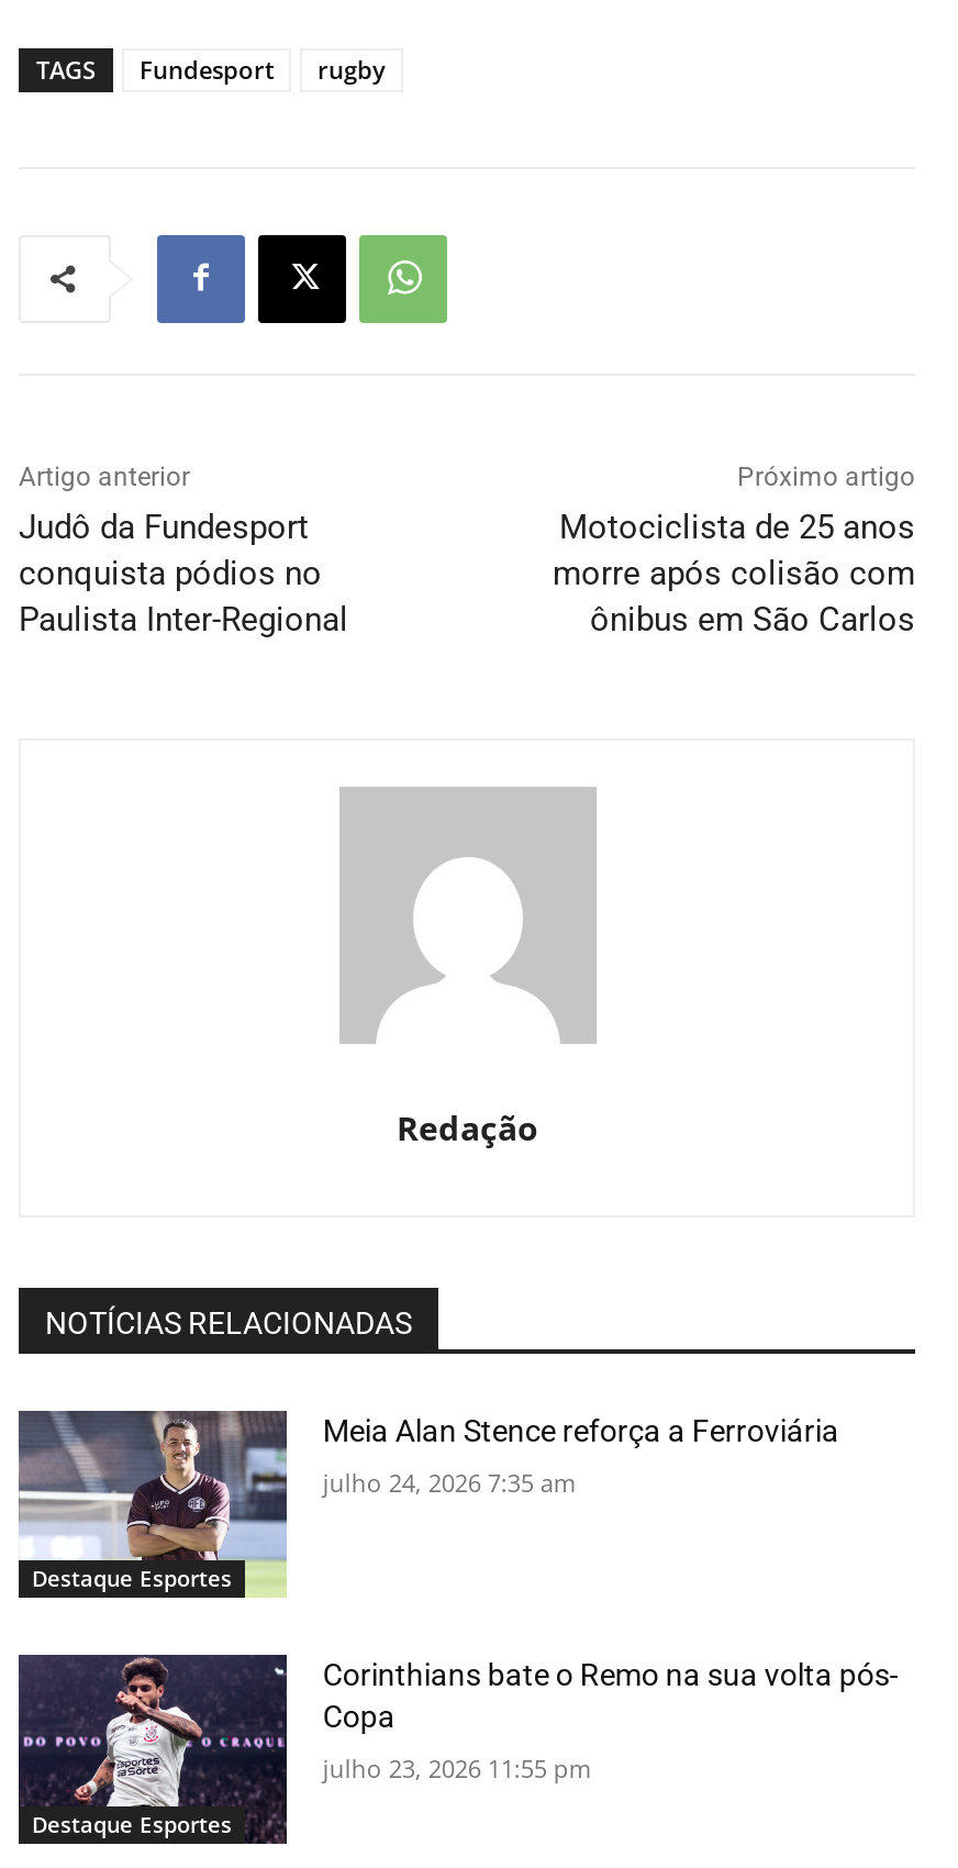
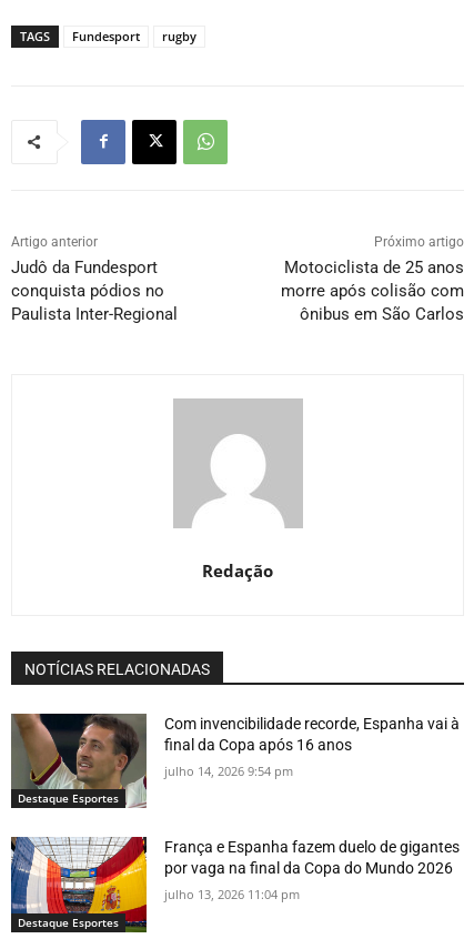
- [image]
- Meia Alan Stence reforça a Ferroviária
+ [image]
+ Com invencibilidade recorde, Espanha vai à
+ final da Copa após 16 anos

- julho 24, 2026 7:35 am
+ julho 14, 2026 9:54 pm

- [image]
- Corinthians bate o Remo na sua volta pós-
- Copa
+ [image]
+ França e Espanha fazem duelo de gigantes
+ por vaga na final da Copa do Mundo 2026

- julho 23, 2026 11:55 pm
+ julho 13, 2026 11:04 pm
